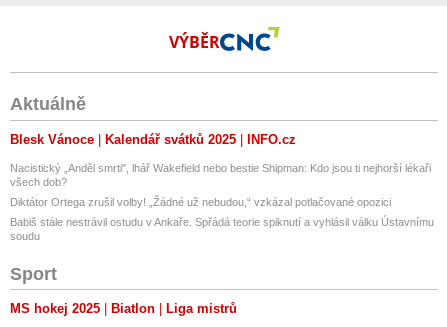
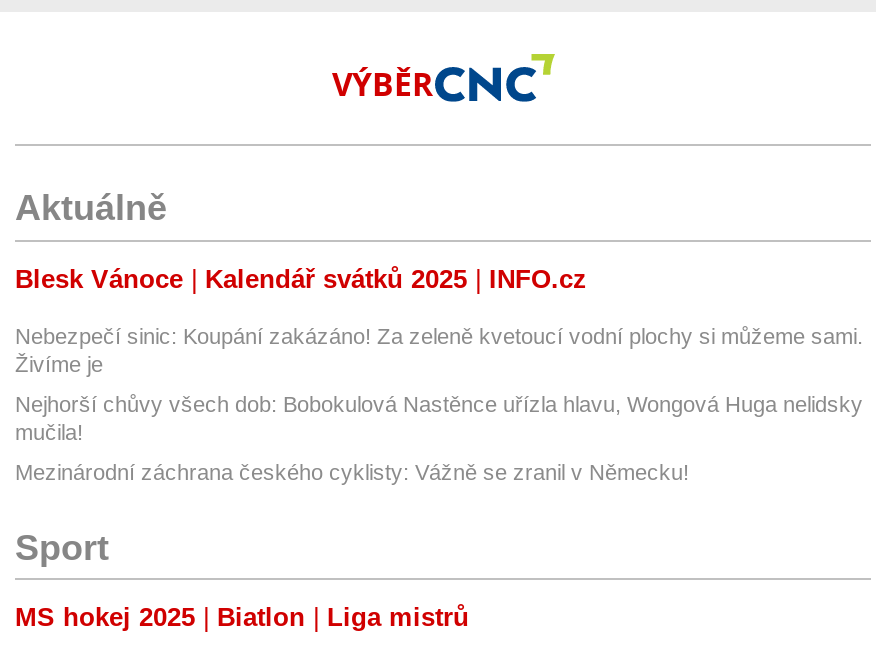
- Nacistický „Anděl smrti", lhář Wakefield nebo bestie Shipman: Kdo jsou ti nejhorší lékaři
- všech dob?
+ Nebezpečí sinic: Koupání zakázáno! Za zeleně kvetoucí vodní plochy si můžeme sami.
+ Živíme je

- Diktátor Ortega zrušil volby! „Žádné už nebudou,“ vzkázal potlačované opozici
+ Nejhorší chůvy všech dob: Bobokulová Nastěnce uřízla hlavu, Wongová Huga nelidsky
+ mučila!

- Babiš stále nestrávil ostudu v Ankaře. Spřádá teorie spiknutí a vyhlásil válku Ústavnímu
- soudu
+ Mezinárodní záchrana českého cyklisty: Vážně se zranil v Německu!
